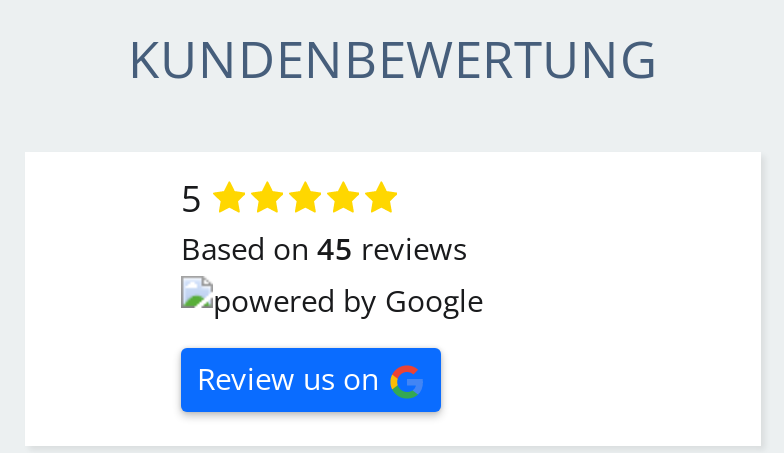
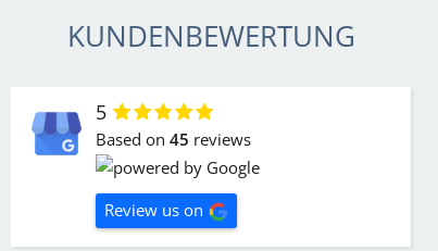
+ [image]
